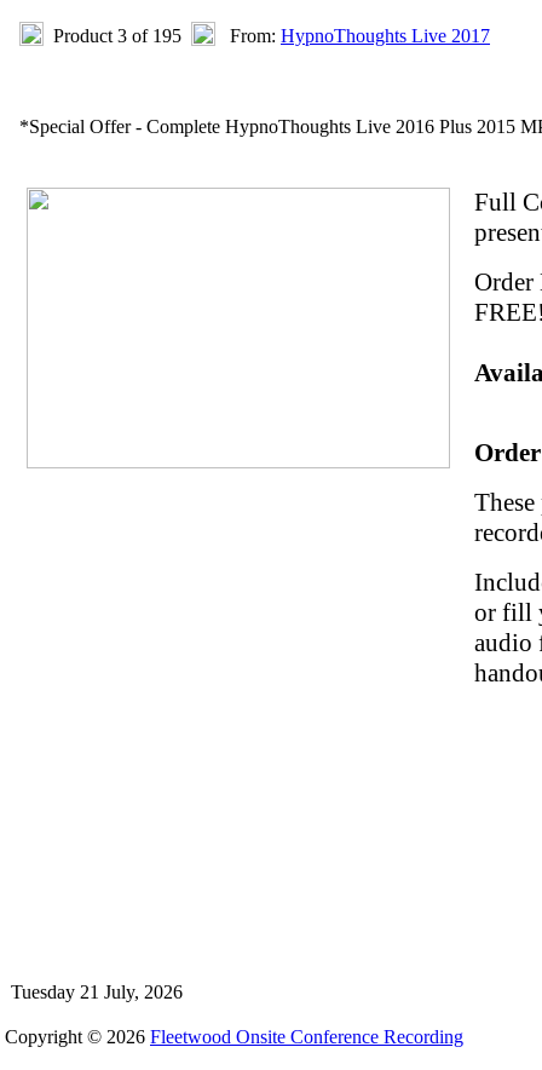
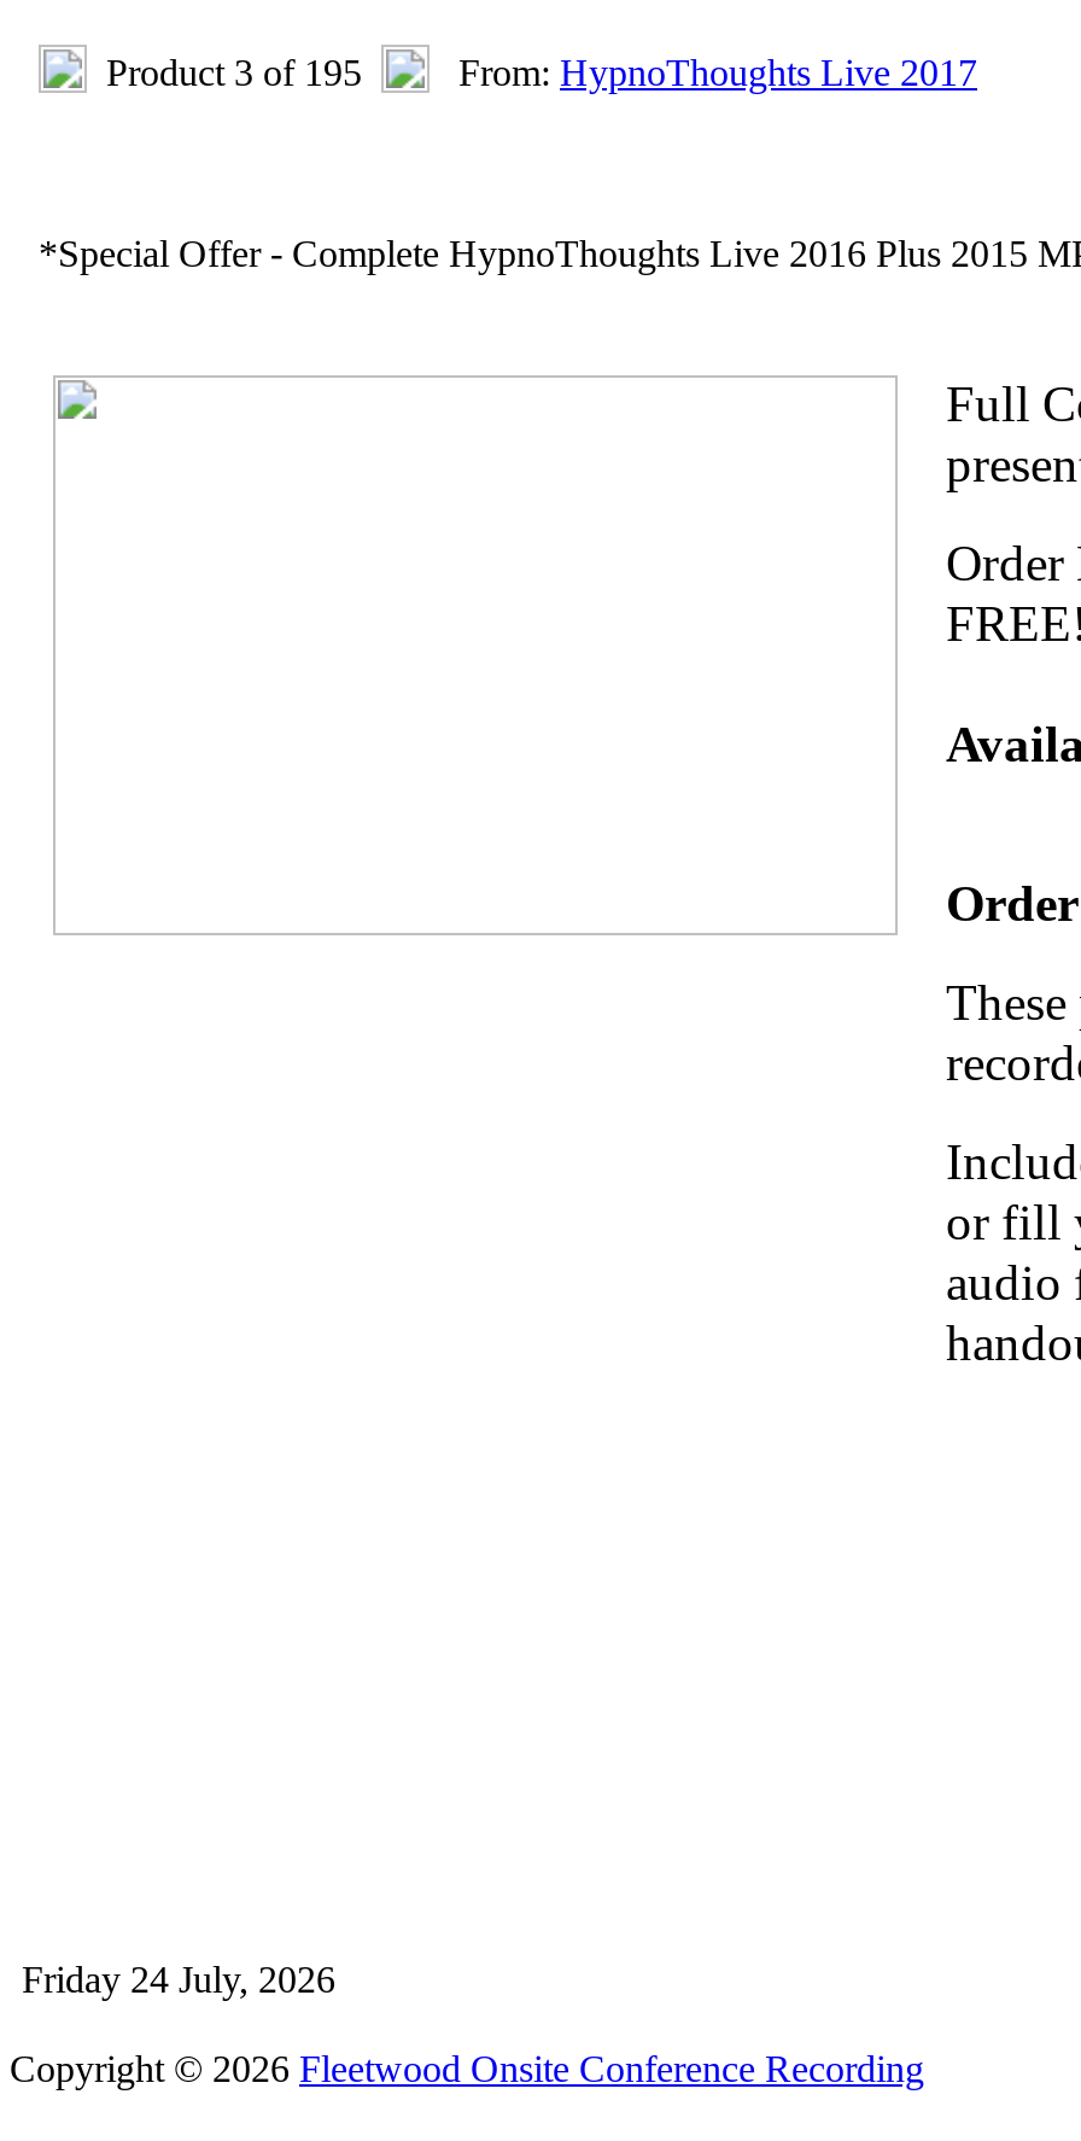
- Tuesday 21 July, 2026
+ Friday 24 July, 2026
